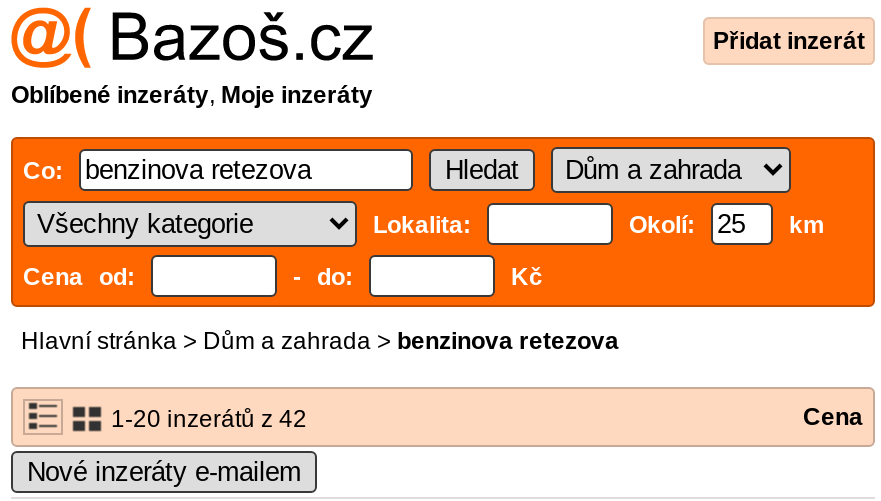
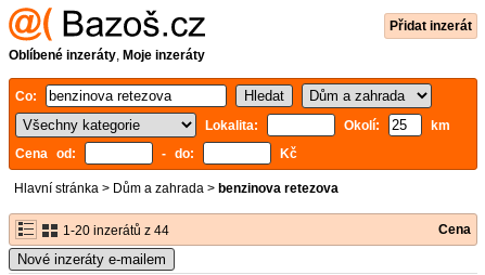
- 1-20 inzerátů z 42
+ 1-20 inzerátů z 44
